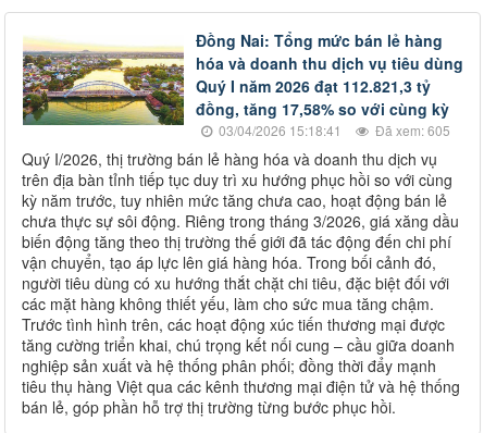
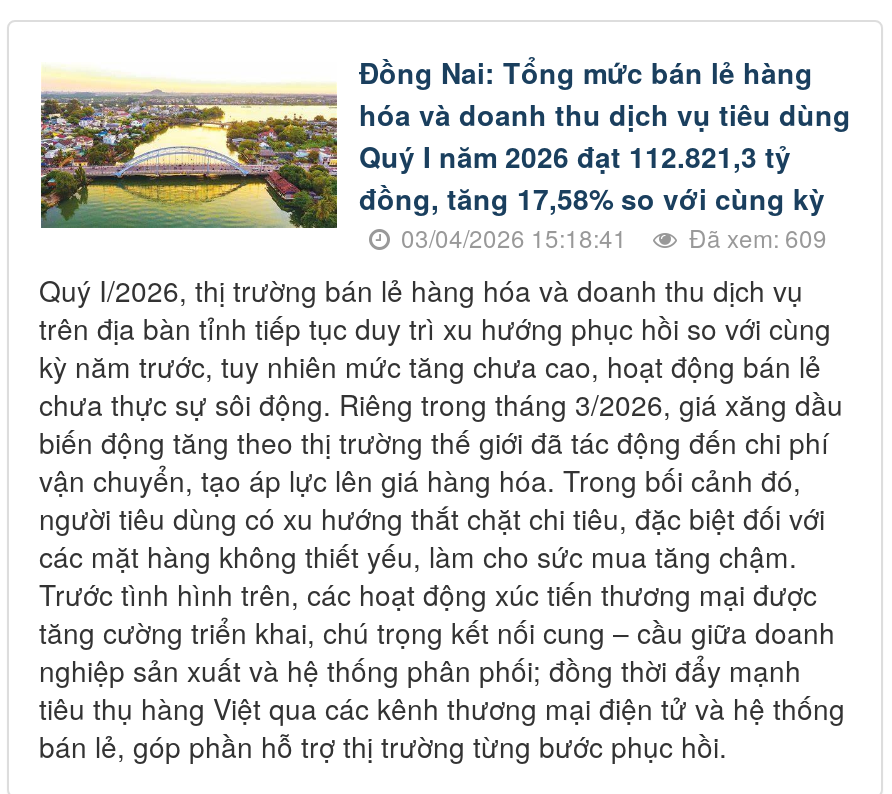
- 03/04/2026 15:18:41 Đã xem: 605
+ 03/04/2026 15:18:41 Đã xem: 609
